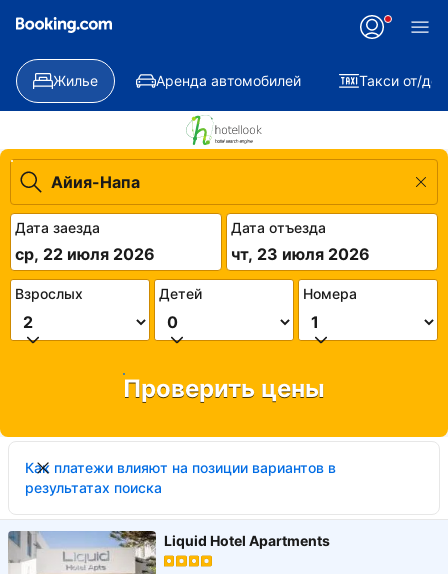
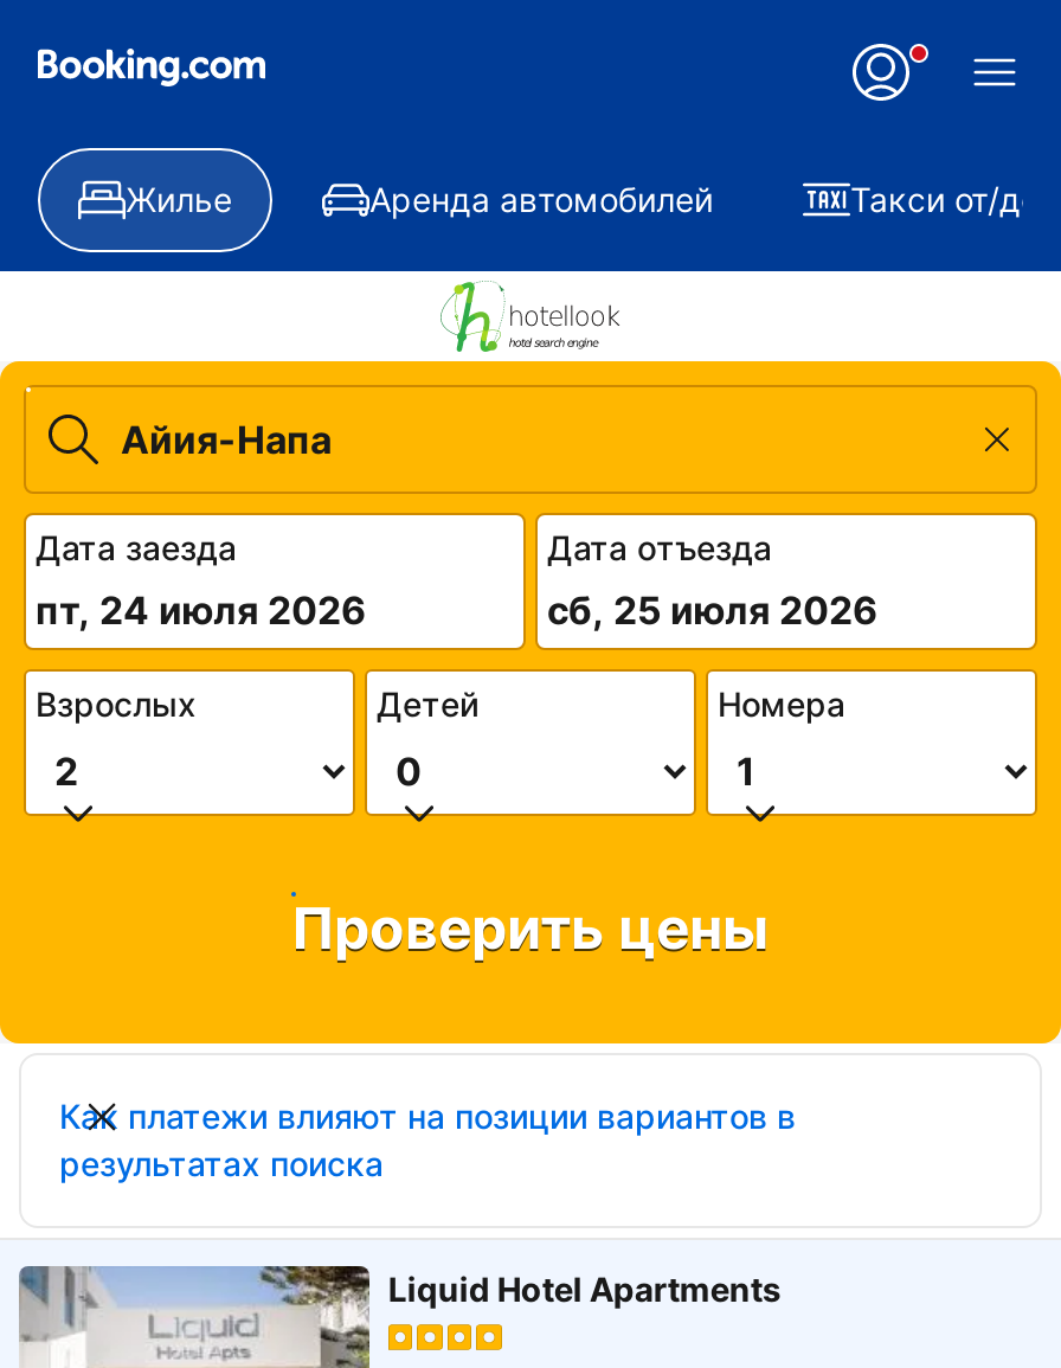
- ср, 22 июля 2026
+ пт, 24 июля 2026

- чт, 23 июля 2026
+ сб, 25 июля 2026
